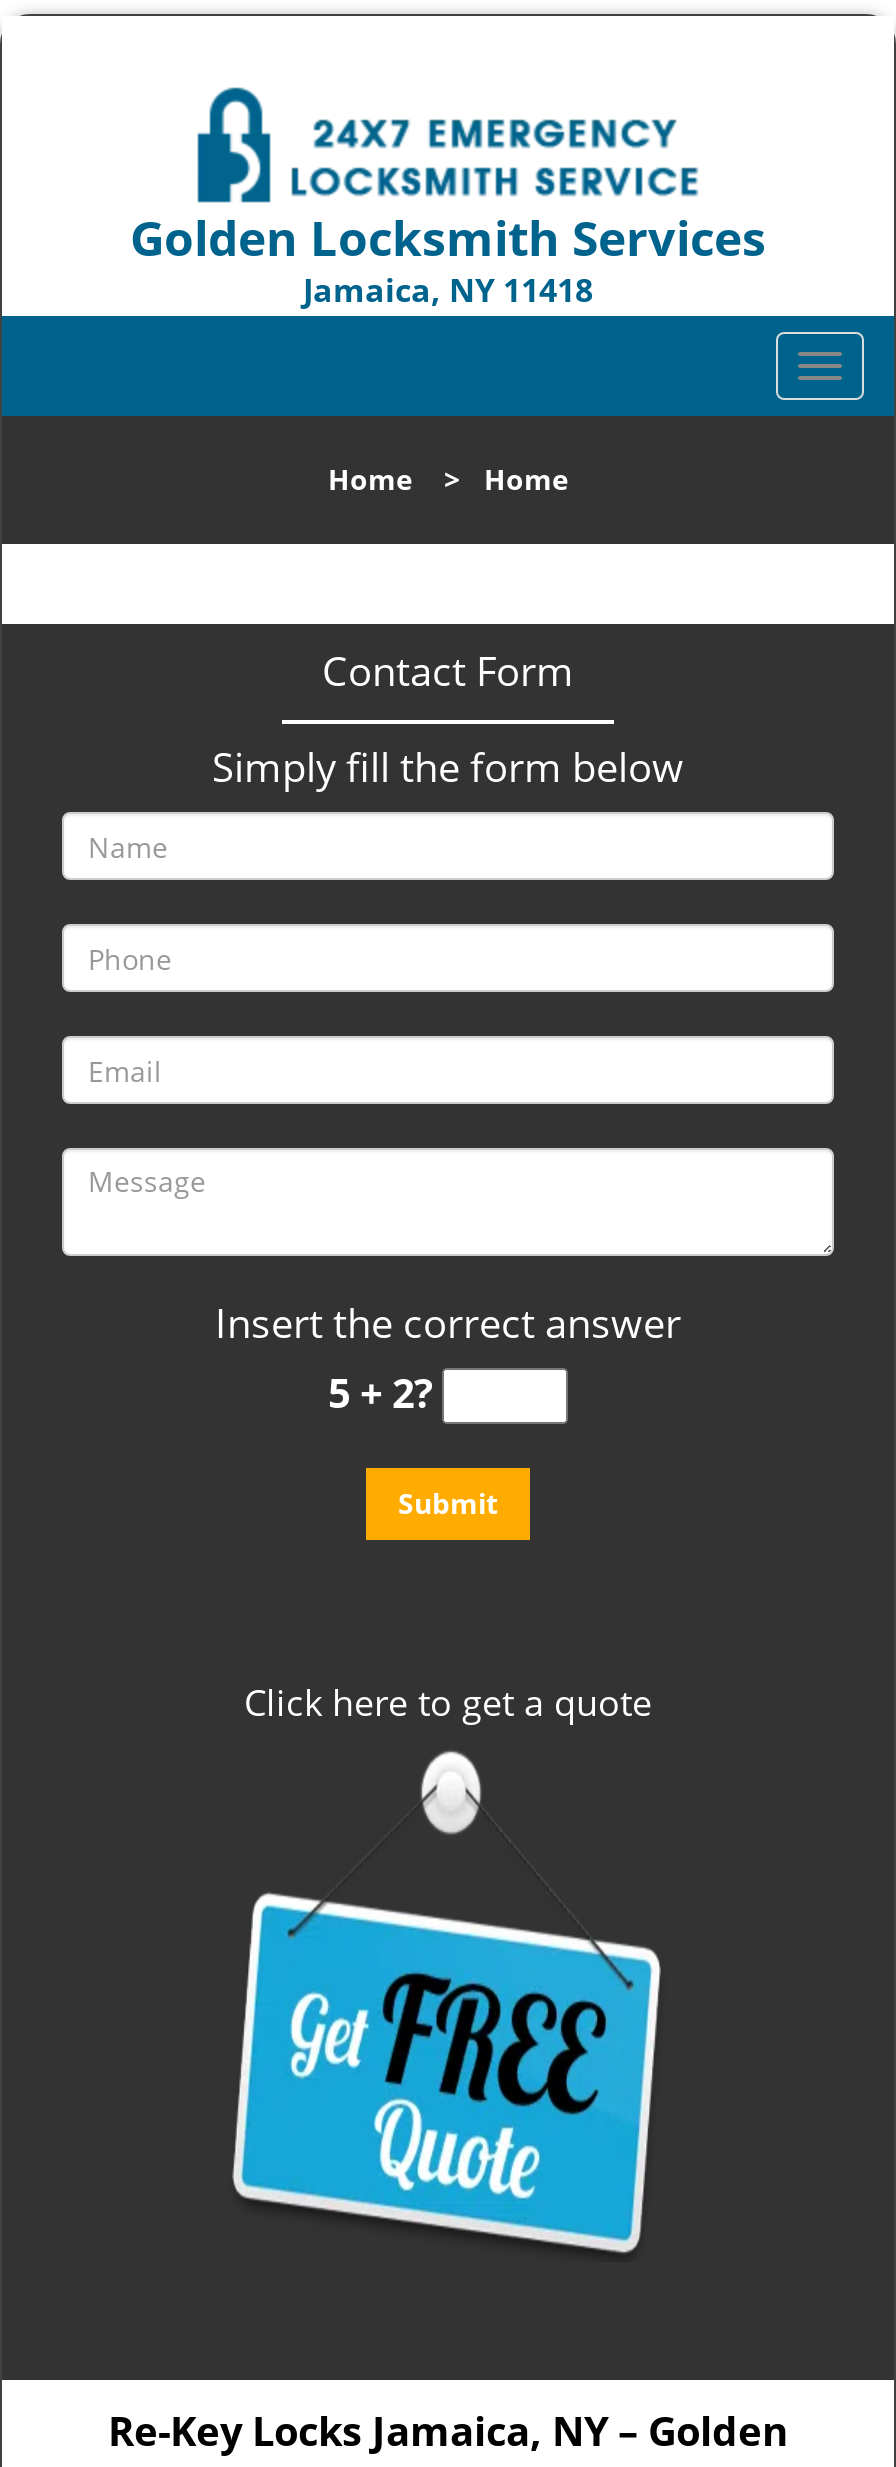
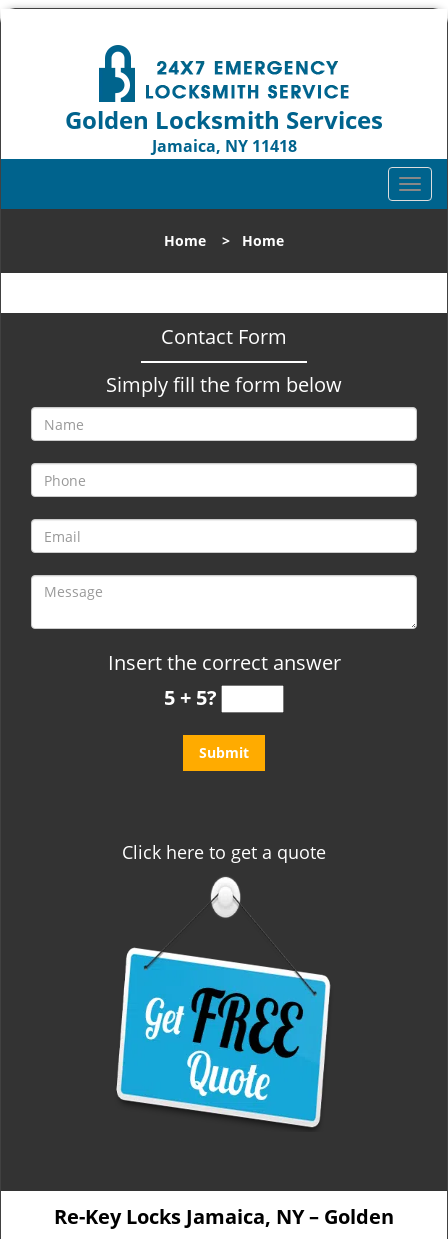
- 5 + 2?
+ 5 + 5?
